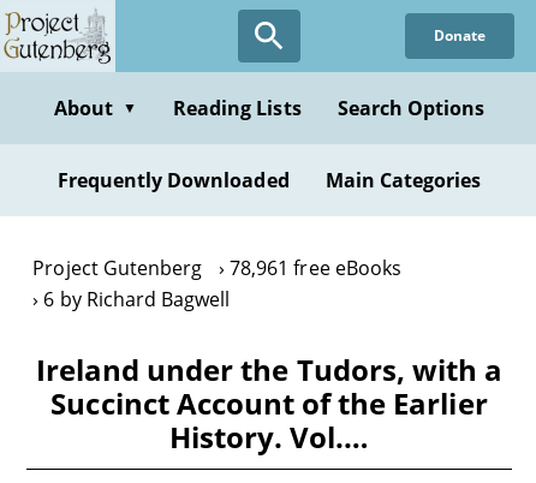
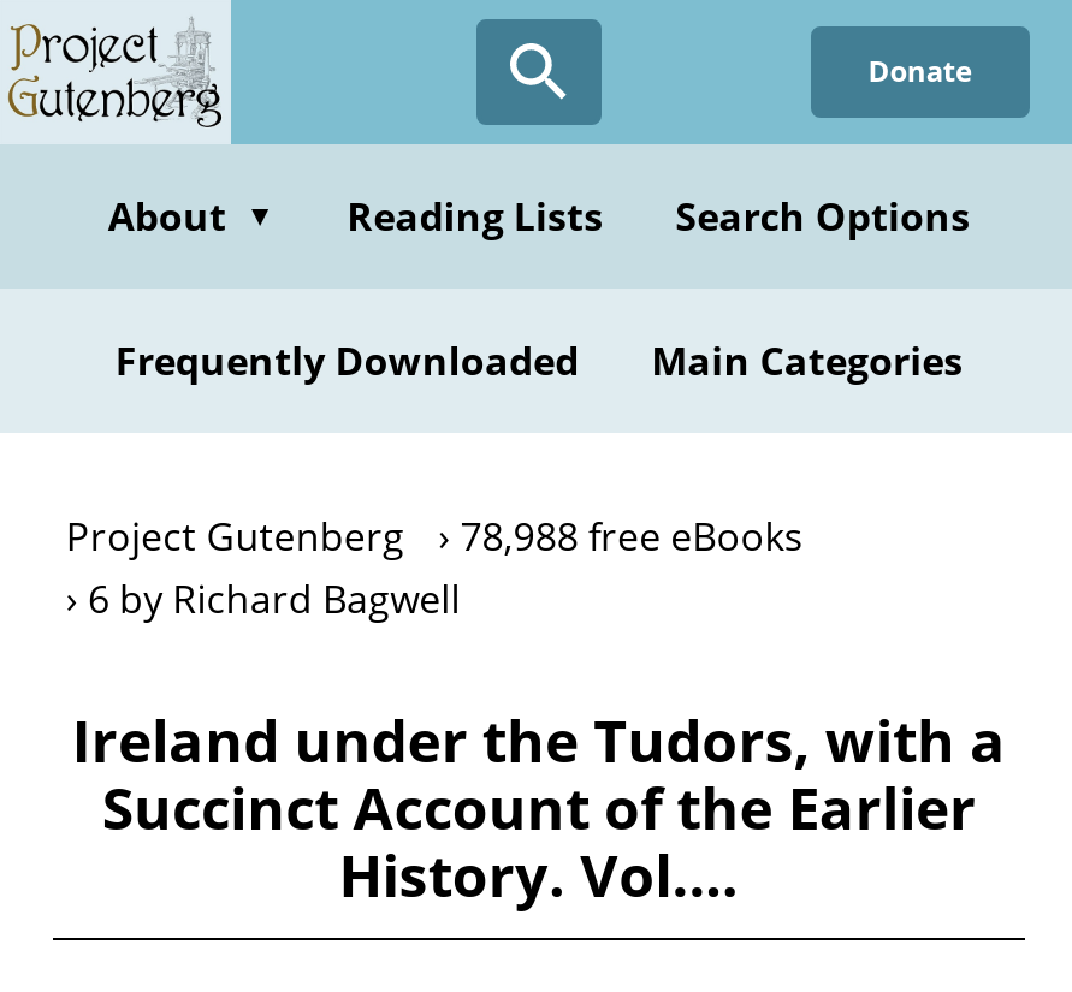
- Project Gutenberg 78,961 free eBooks
+ Project Gutenberg 78,988 free eBooks
